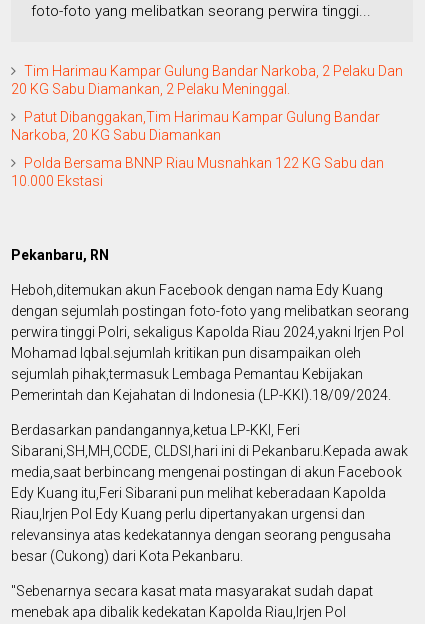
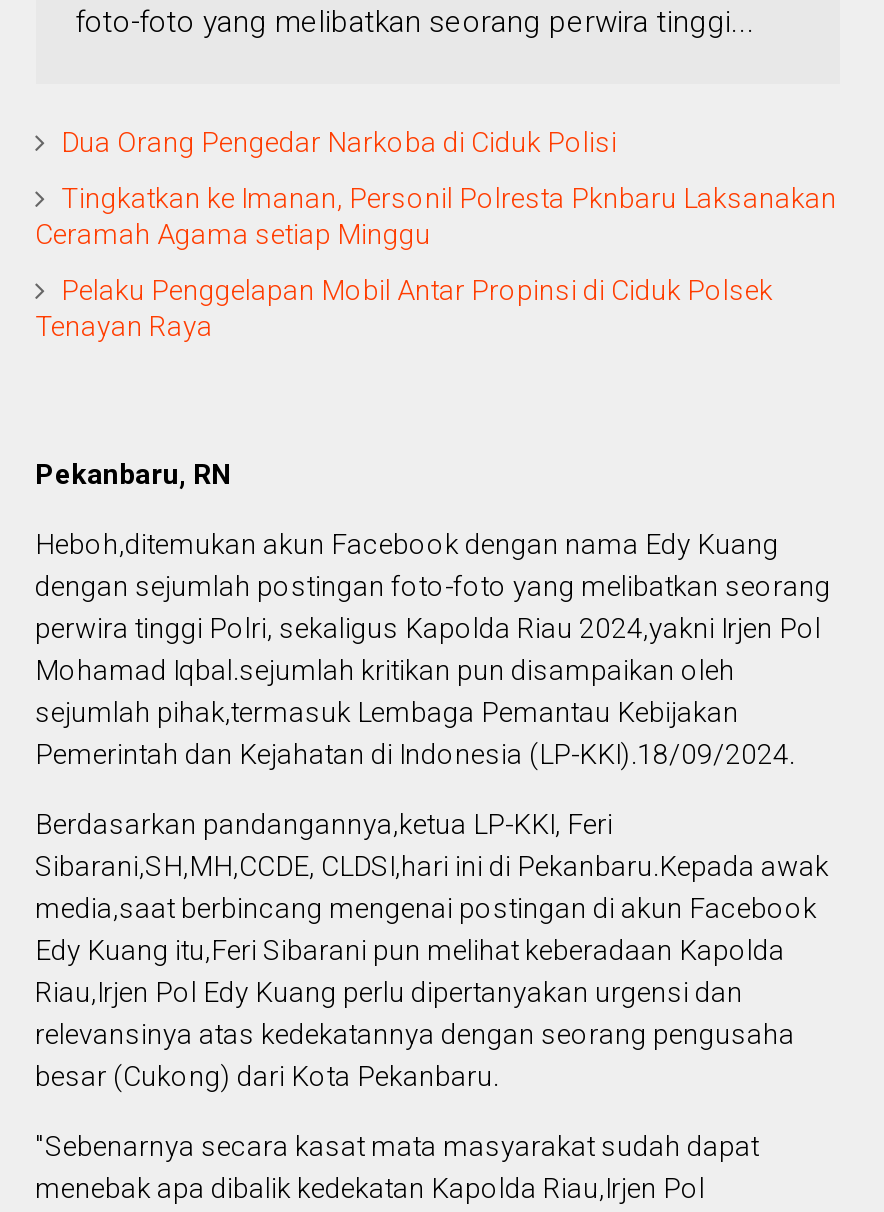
- Tim Harimau Kampar Gulung Bandar Narkoba, 2 Pelaku Dan
- 20 KG Sabu Diamankan, 2 Pelaku Meninggal.
+ Dua Orang Pengedar Narkoba di Ciduk Polisi

- Patut Dibanggakan,Tim Harimau Kampar Gulung Bandar
- Narkoba, 20 KG Sabu Diamankan
+ Tingkatkan ke Imanan, Personil Polresta Pknbaru Laksanakan
+ Ceramah Agama setiap Minggu

- Polda Bersama BNNP Riau Musnahkan 122 KG Sabu dan
- 10.000 Ekstasi
+ Pelaku Penggelapan Mobil Antar Propinsi di Ciduk Polsek
+ Tenayan Raya
